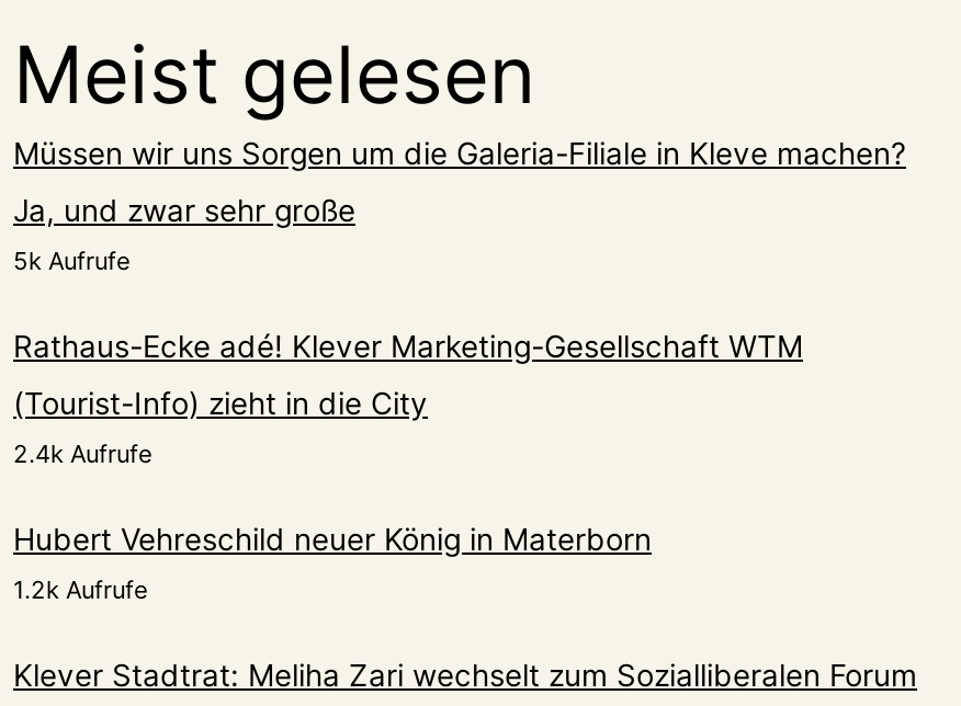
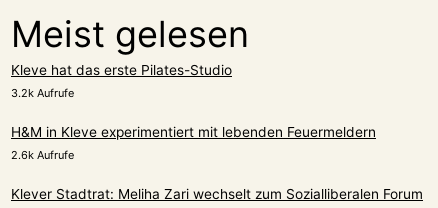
- Müssen wir uns Sorgen um die Galeria-Filiale in Kleve machen?
- Ja, und zwar sehr große
- 5k Aufrufe
- Rathaus-Ecke adé! Klever Marketing-Gesellschaft WTM
- (Tourist-Info) zieht in die City
- 2.4k Aufrufe
- Hubert Vehreschild neuer König in Materborn
- 1.2k Aufrufe
+ Kleve hat das erste Pilates-Studio
+ 3.2k Aufrufe
+ H&M in Kleve experimentiert mit lebenden Feuermeldern
+ 2.6k Aufrufe
